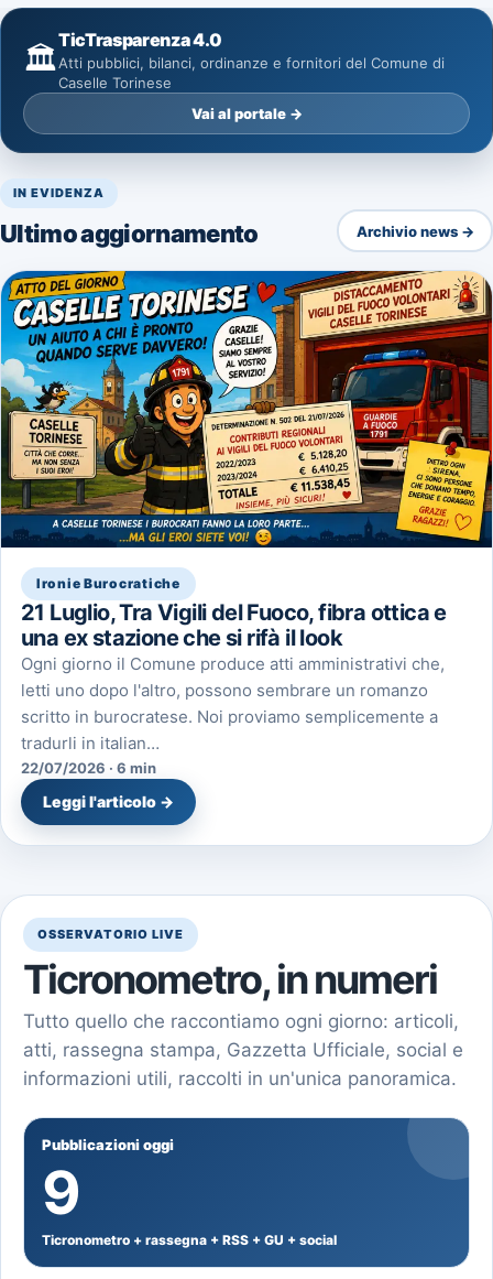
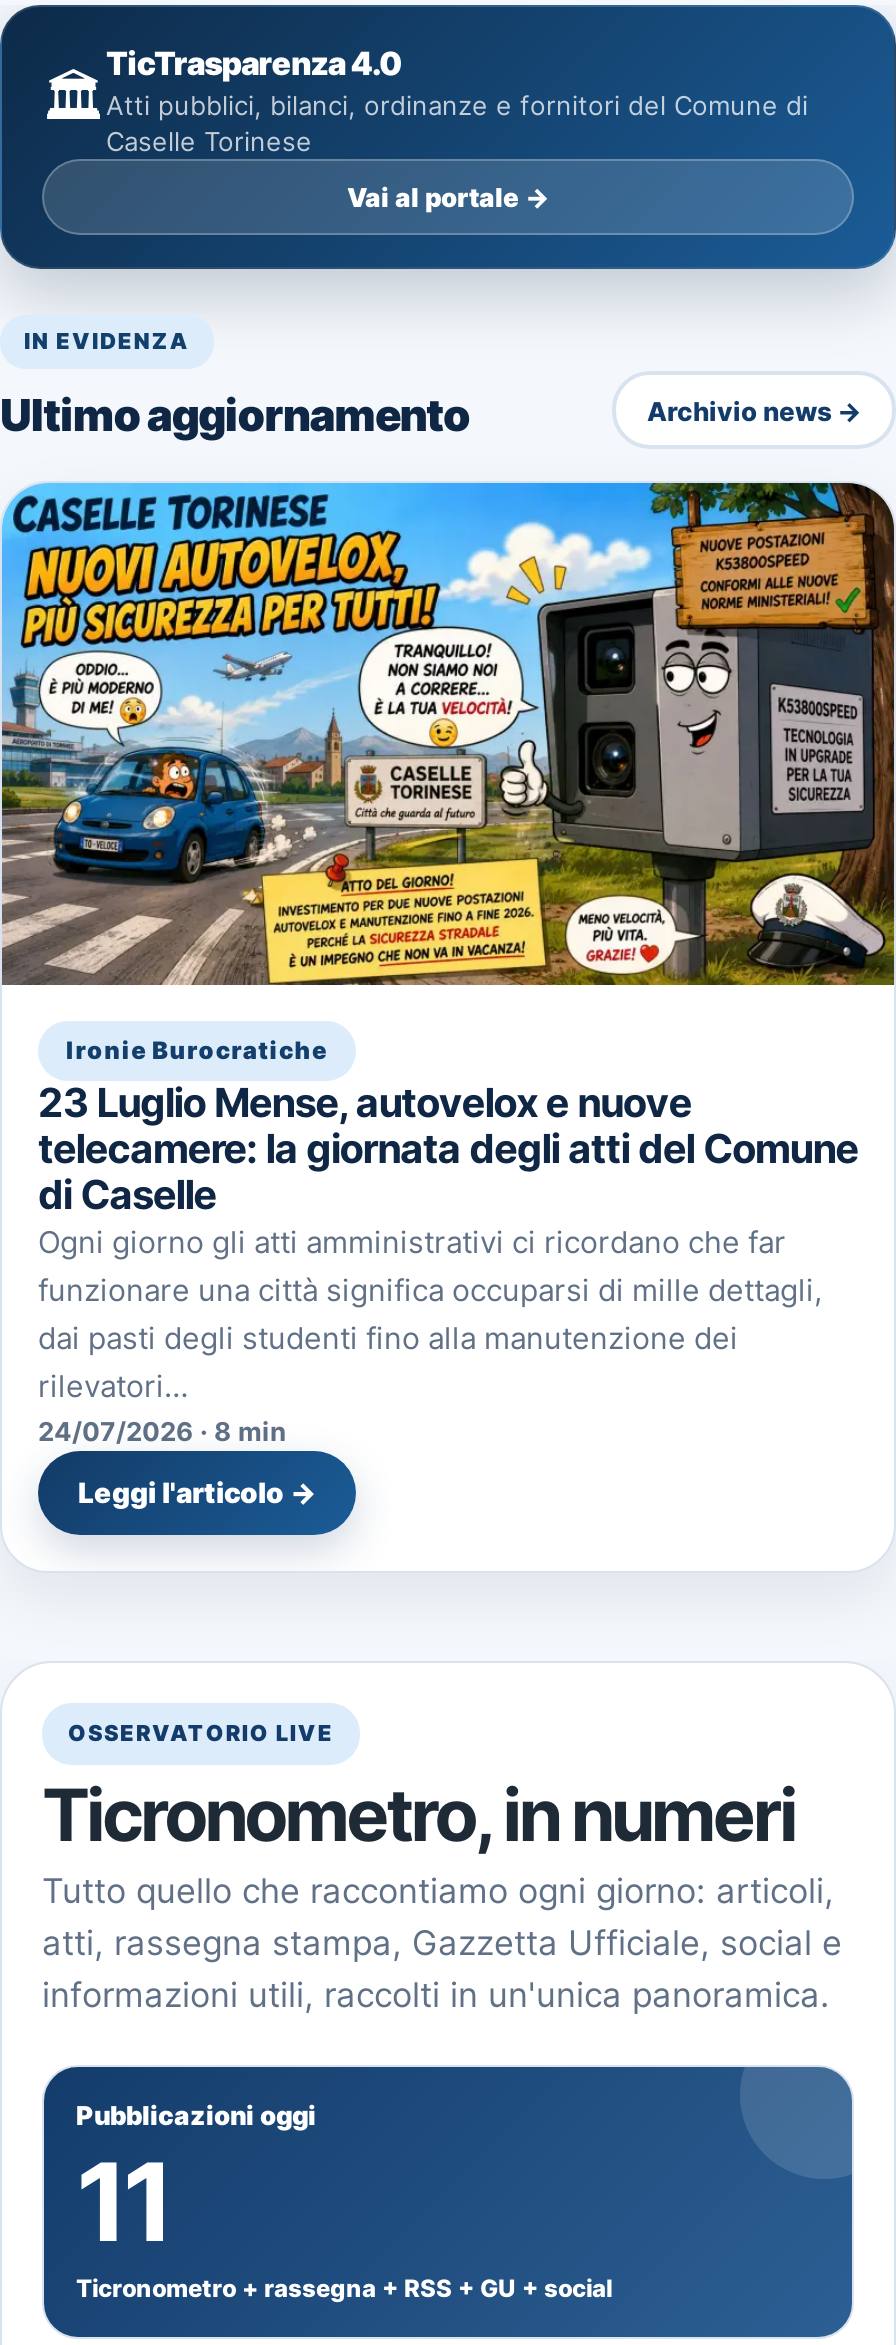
- [image]
+ [image]

- 21 Luglio, Tra Vigili del Fuoco, fibra ottica e
- una ex stazione che si rifà il look
- Ogni giorno il Comune produce atti amministrativi che,
- letti uno dopo l'altro, possono sembrare un romanzo
- scritto in burocratese. Noi proviamo semplicemente a
- tradurli in italian…
- 22/07/2026 · 6 min
+ 23 Luglio Mense, autovelox e nuove
+ telecamere: la giornata degli atti del Comune
+ di Caselle
+ Ogni giorno gli atti amministrativi ci ricordano che far
+ funzionare una città significa occuparsi di mille dettagli,
+ dai pasti degli studenti fino alla manutenzione dei
+ rilevatori…
+ 24/07/2026 · 8 min

- 9
+ 11
